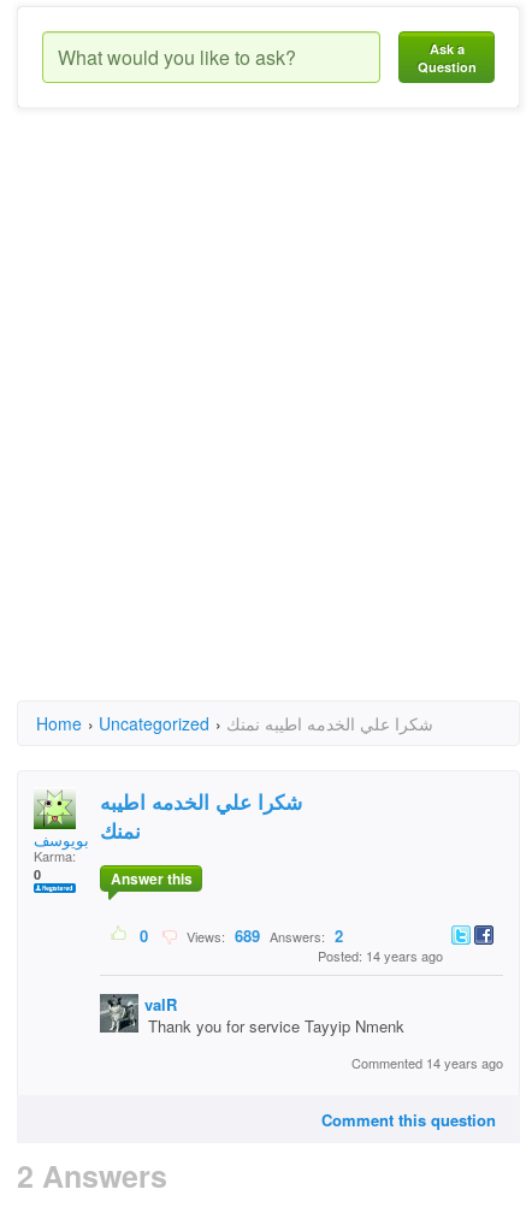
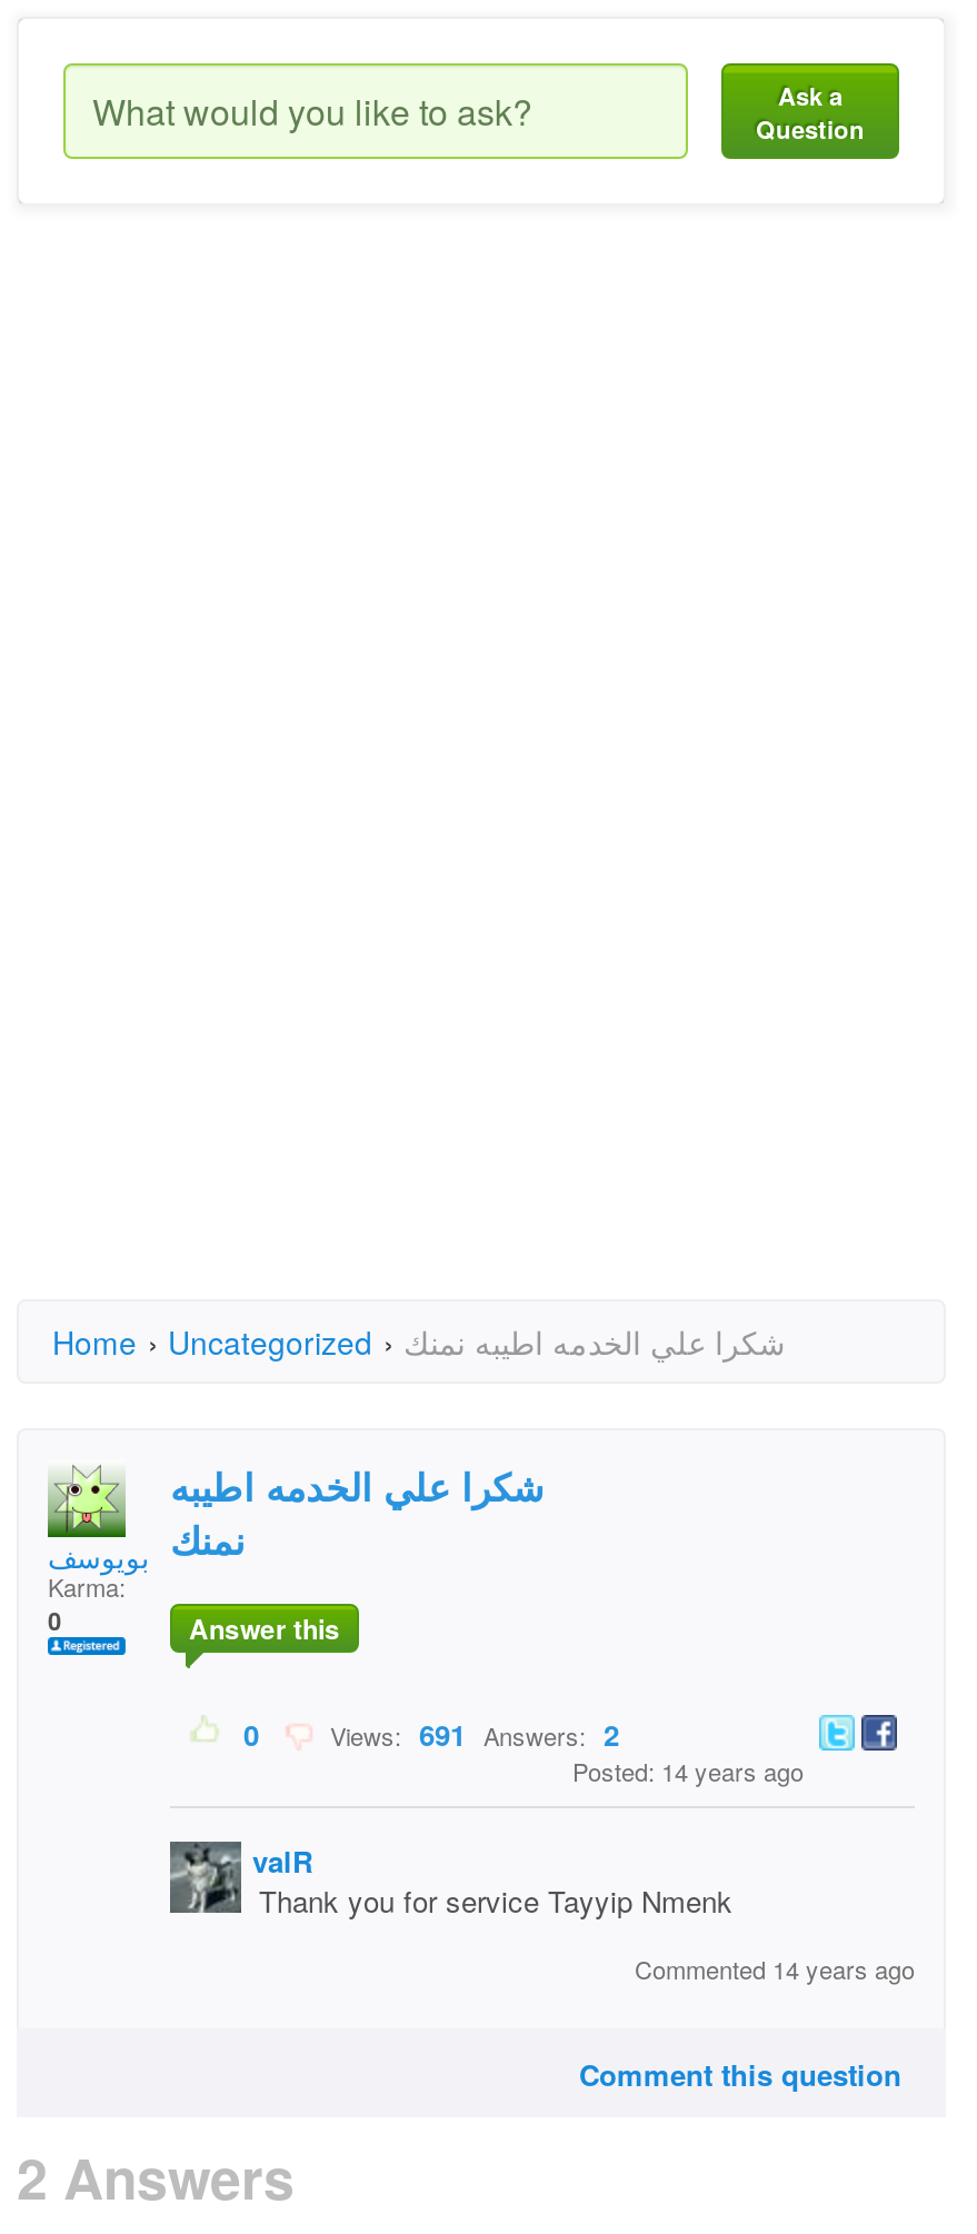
- Views: 689 Answers: 2
+ Views: 691 Answers: 2
